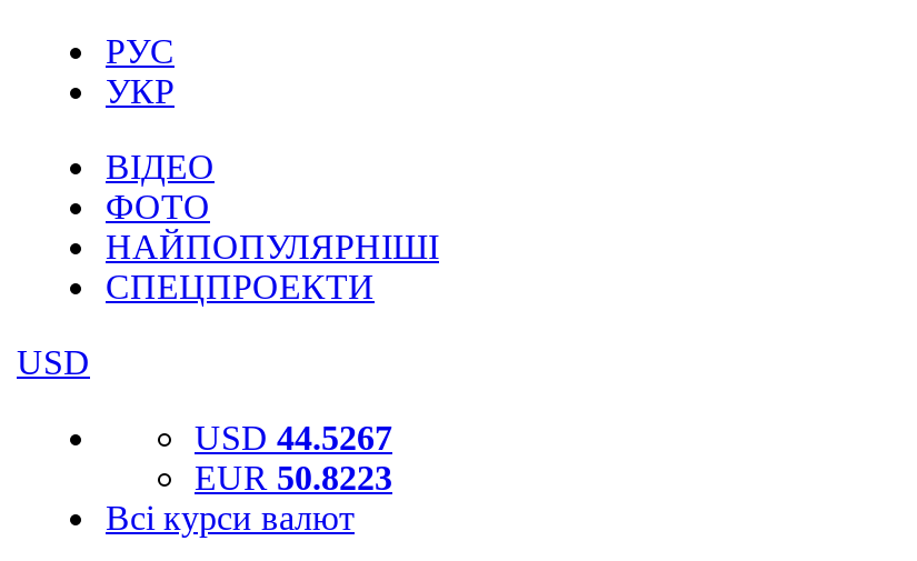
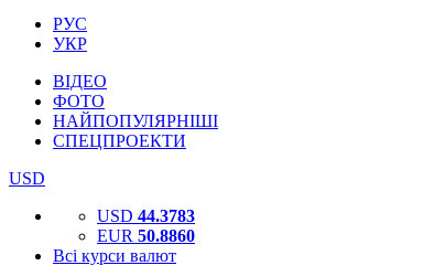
- USD 44.5267
+ USD 44.3783

- EUR 50.8223
+ EUR 50.8860
